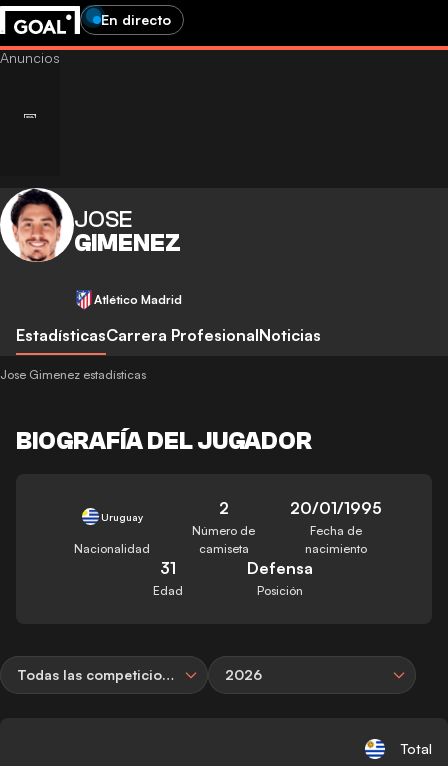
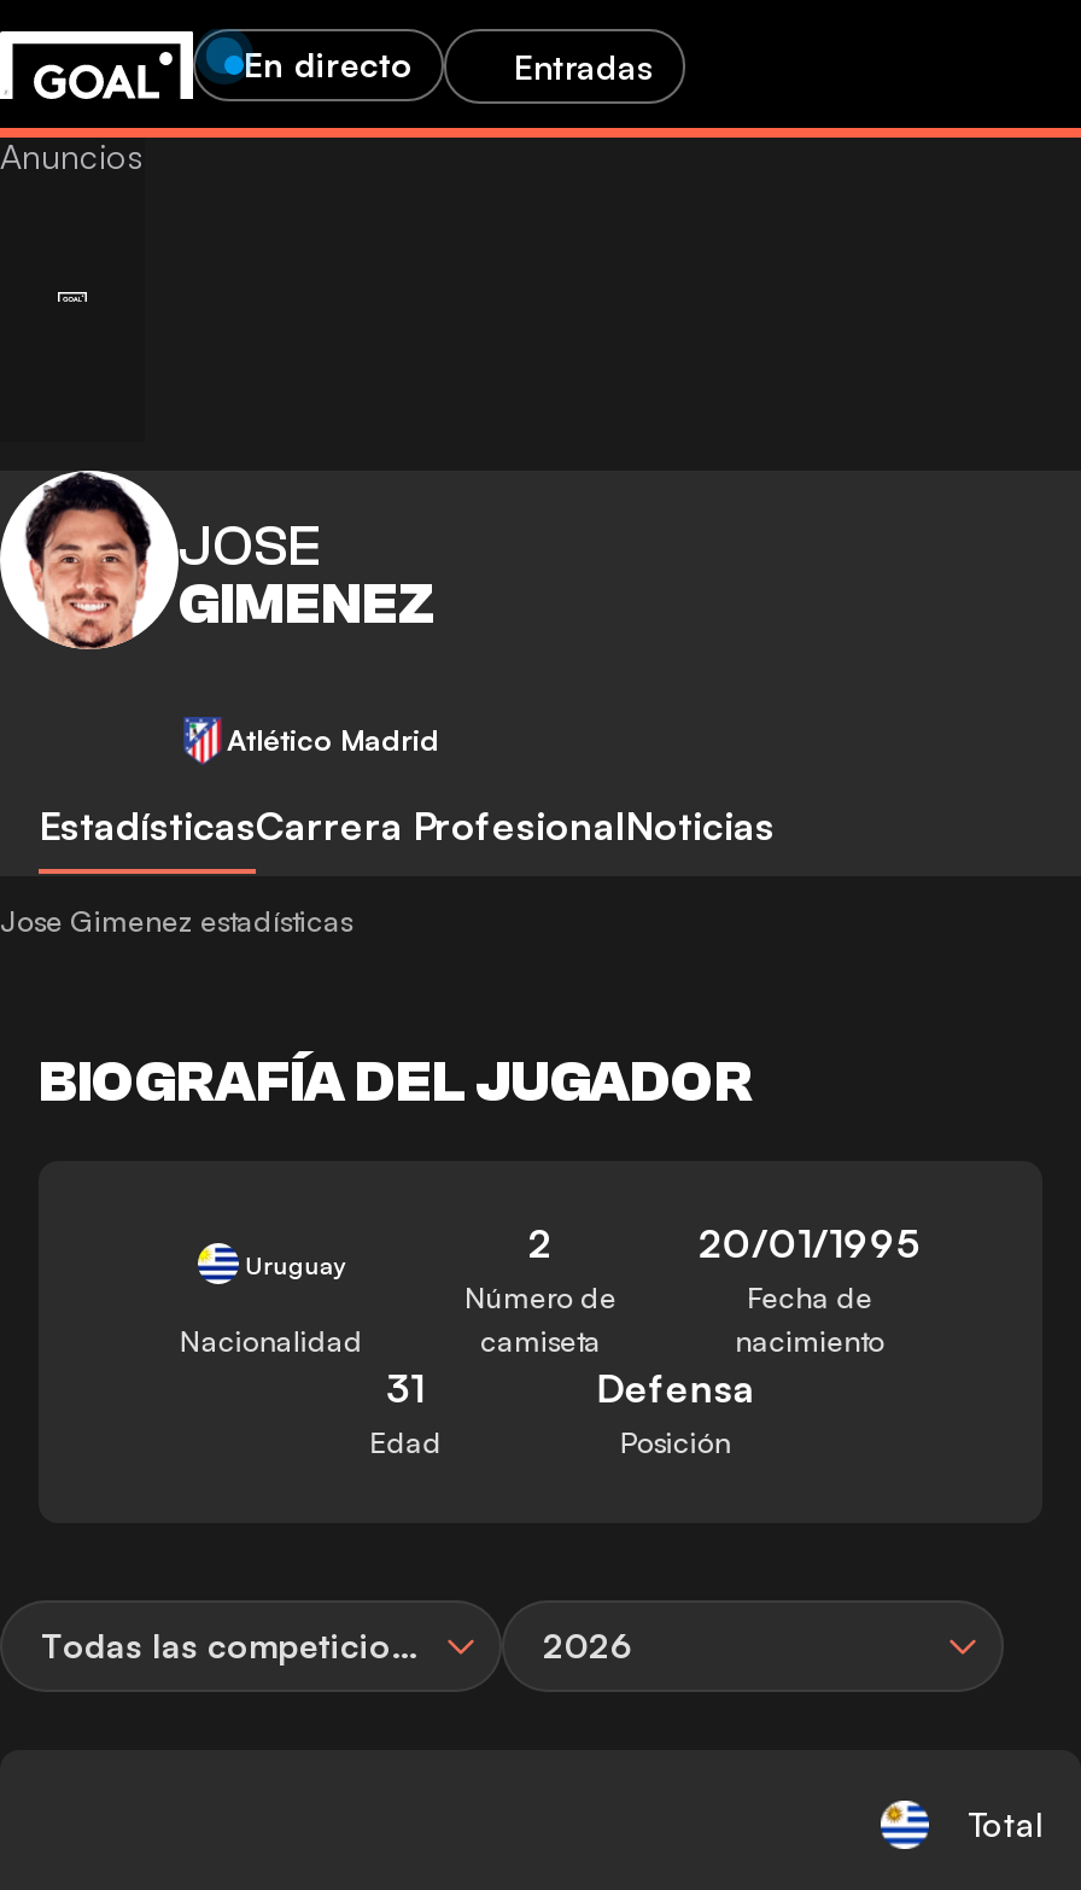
+ Entradas
